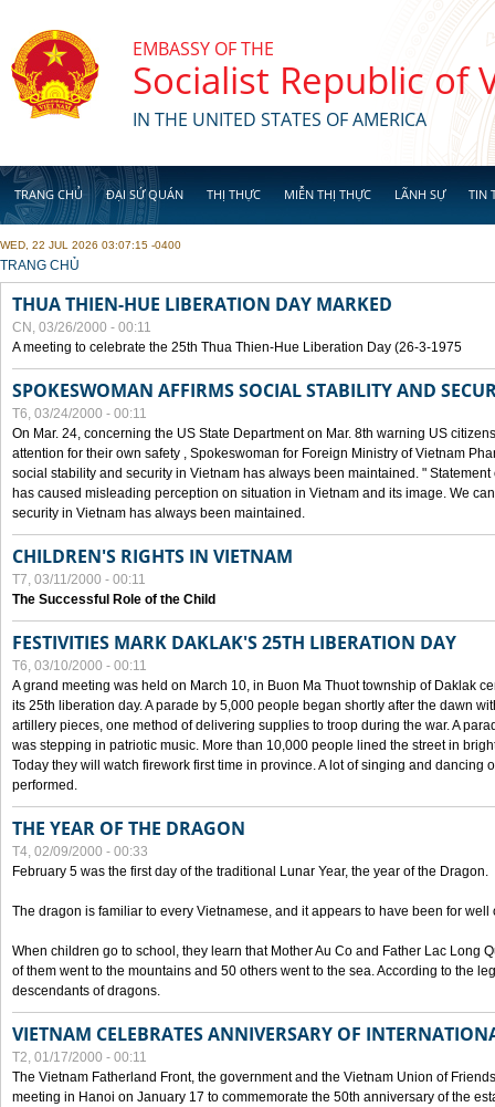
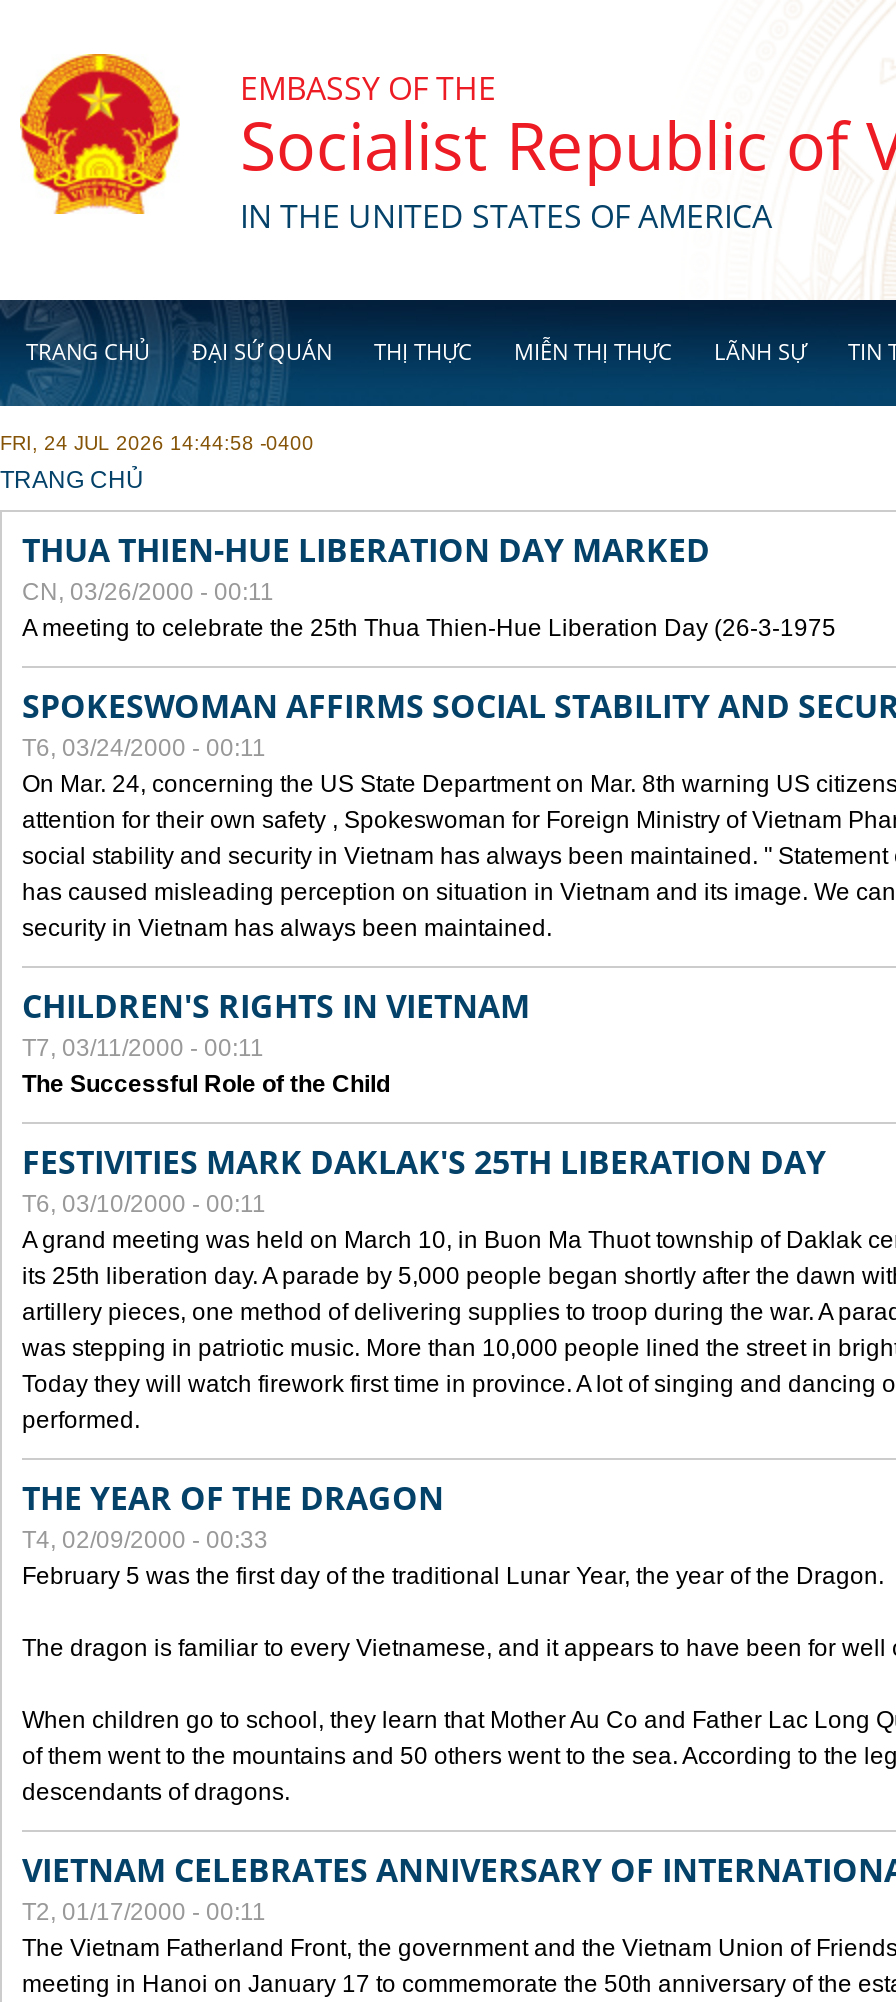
- WED, 22 JUL 2026 03:07:15 -0400
+ FRI, 24 JUL 2026 14:44:58 -0400
